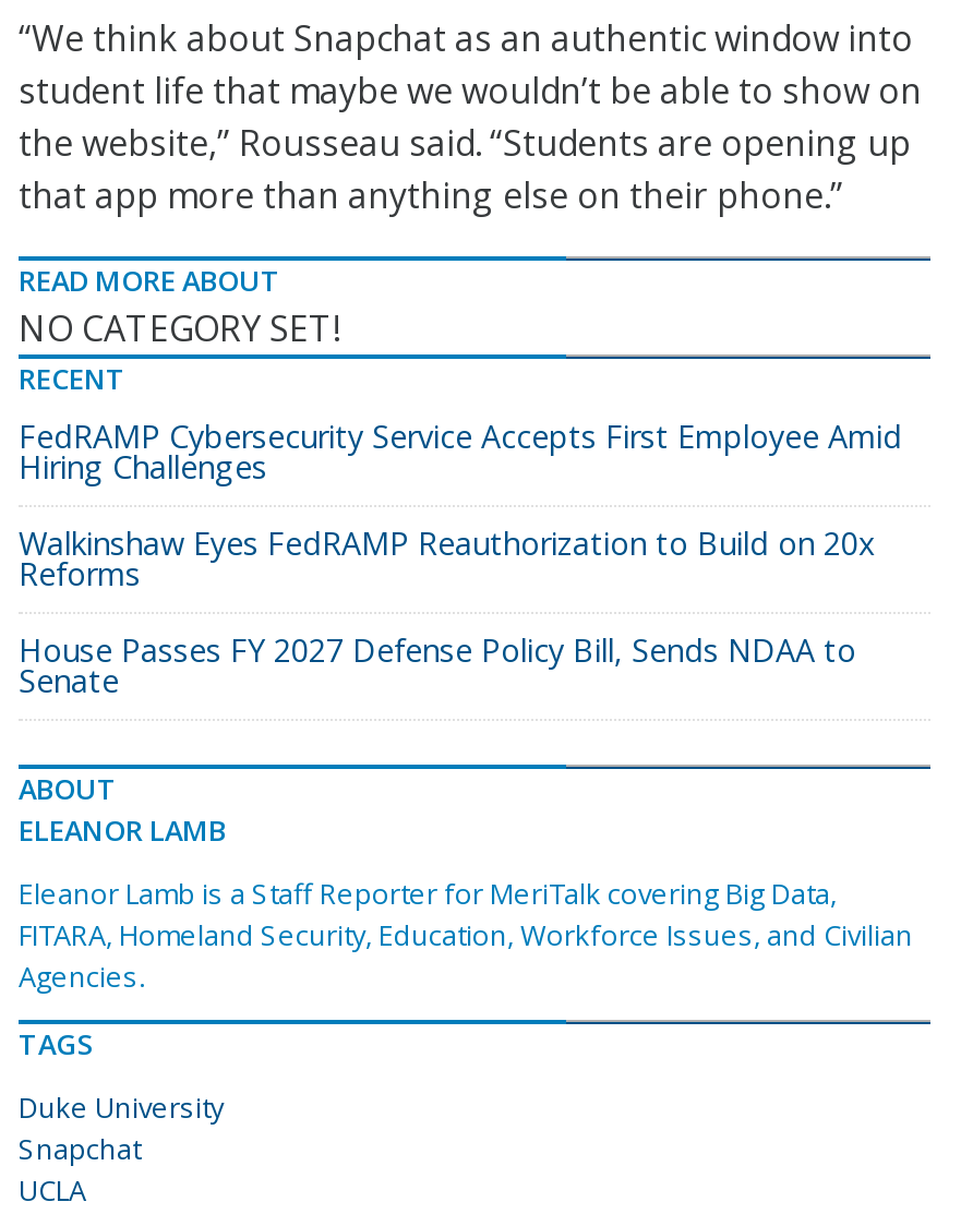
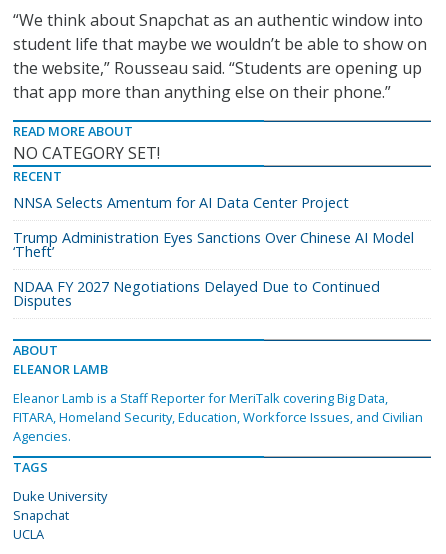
- FedRAMP Cybersecurity Service Accepts First Employee Amid
- Hiring Challenges
+ NNSA Selects Amentum for AI Data Center Project

- Walkinshaw Eyes FedRAMP Reauthorization to Build on 20x
- Reforms
+ Trump Administration Eyes Sanctions Over Chinese AI Model
+ ‘Theft’

- House Passes FY 2027 Defense Policy Bill, Sends NDAA to
- Senate
+ NDAA FY 2027 Negotiations Delayed Due to Continued
+ Disputes
